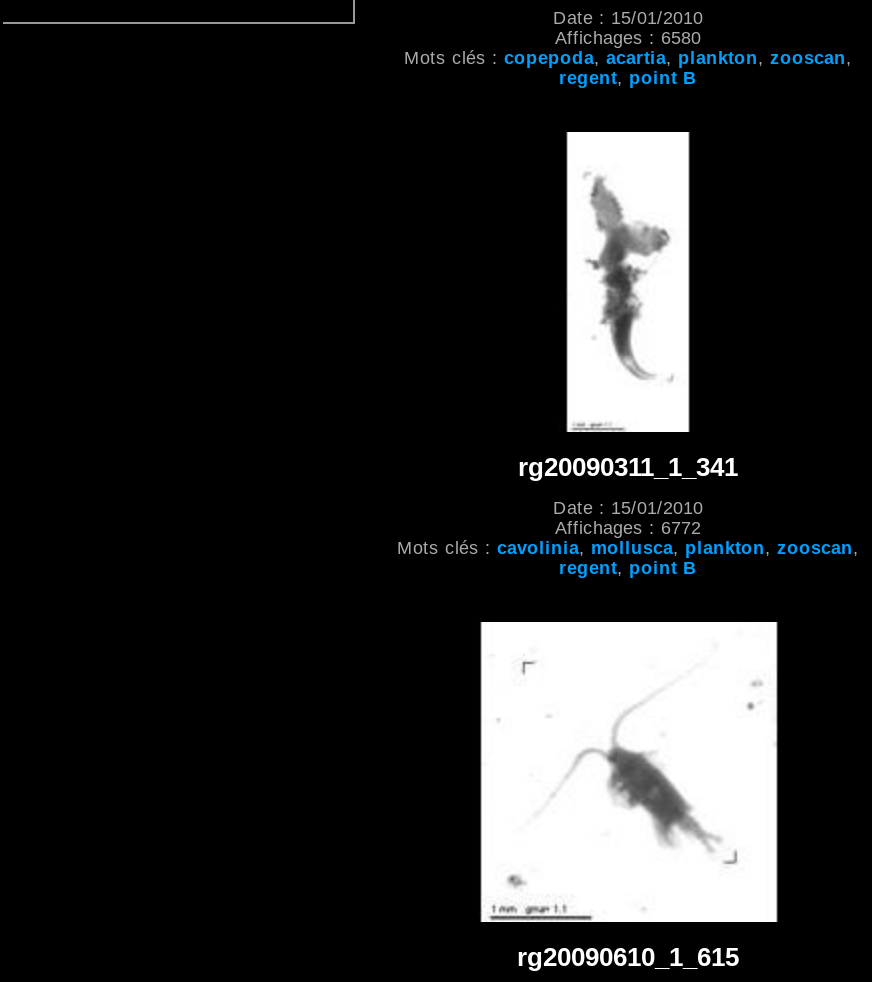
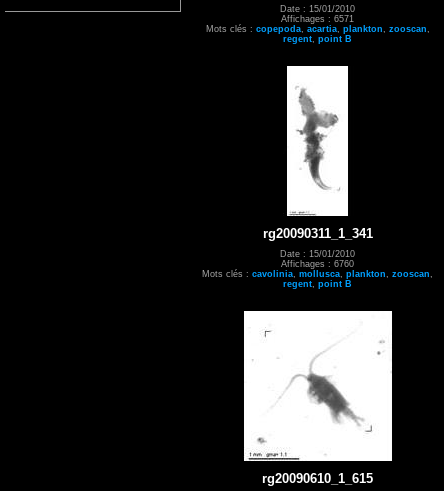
- Affichages : 6580
+ Affichages : 6571

- Affichages : 6772
+ Affichages : 6760
